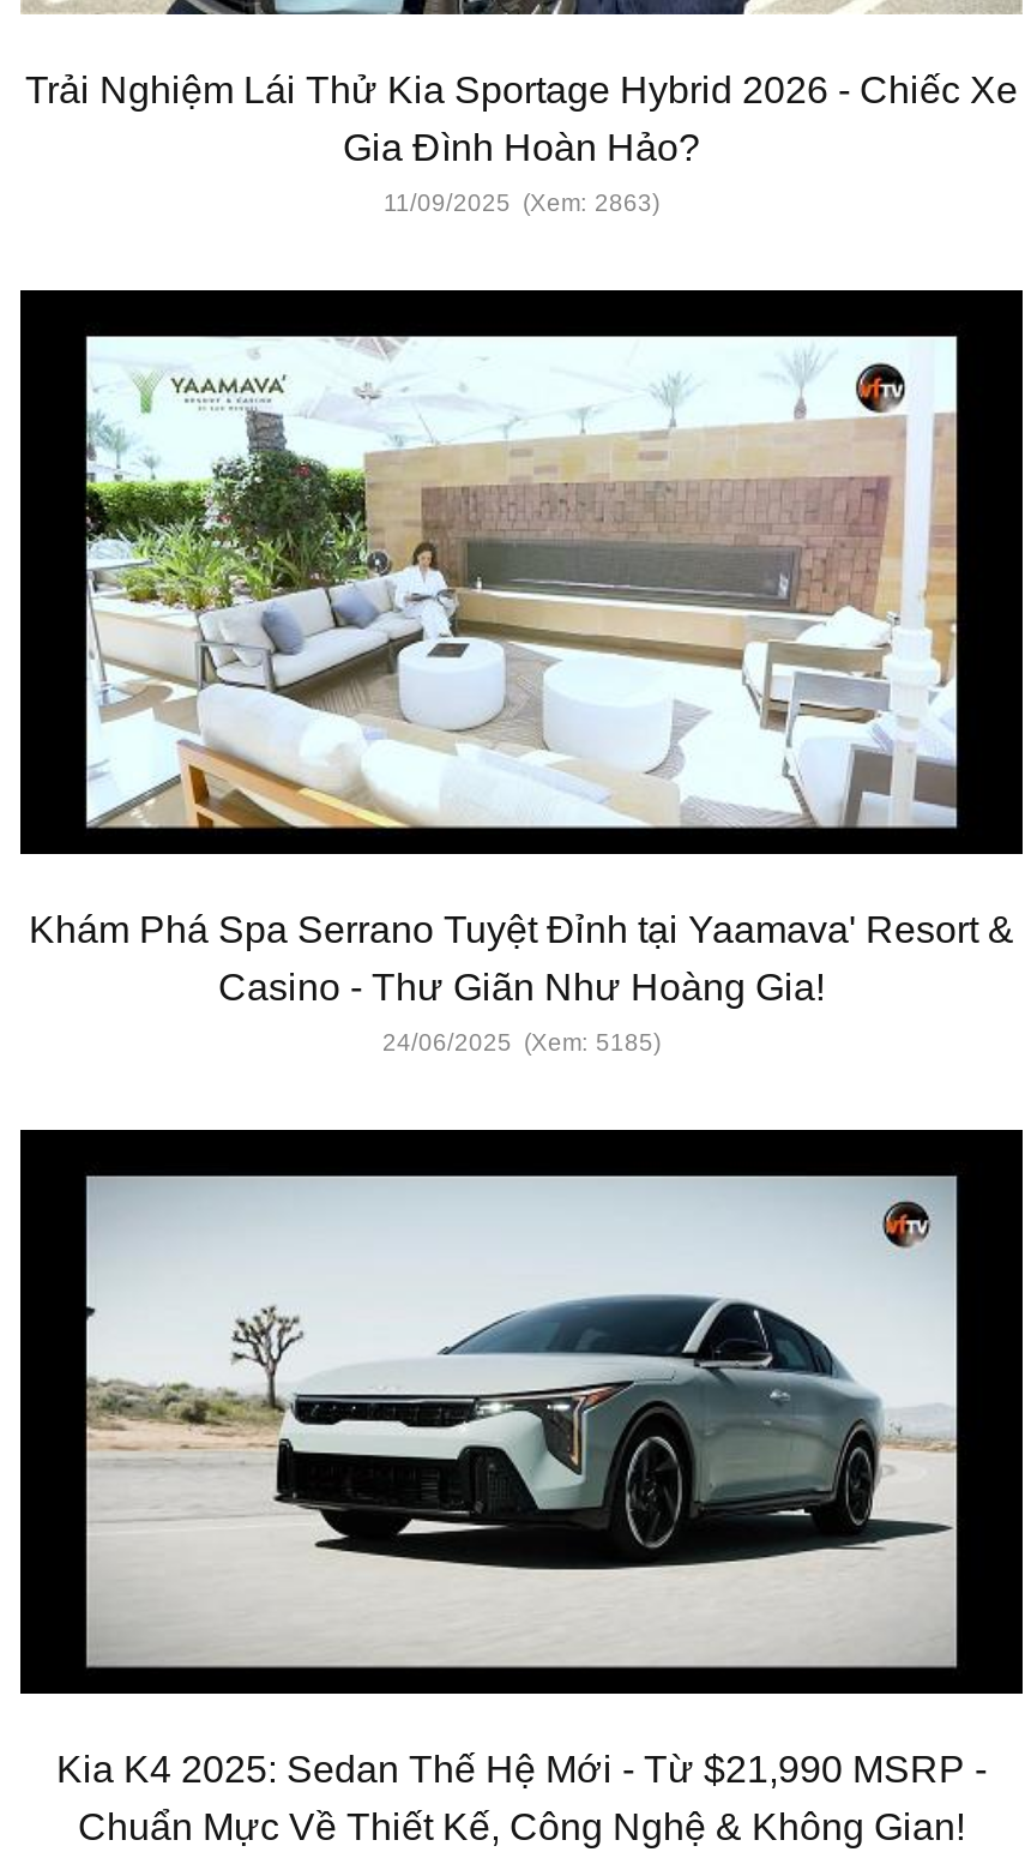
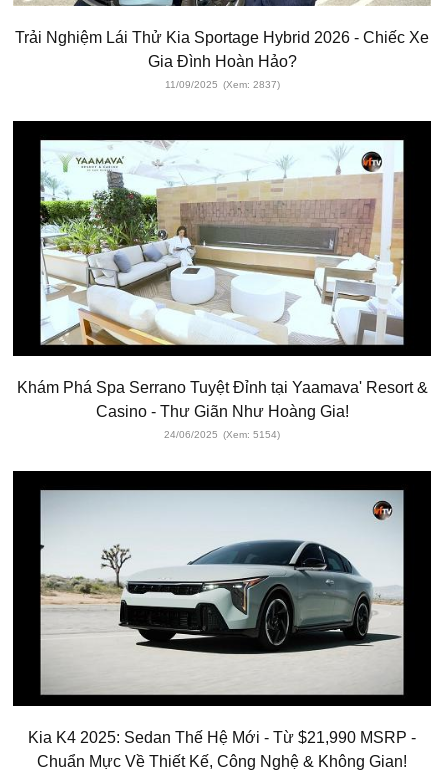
- 11/09/2025 (Xem: 2863)
+ 11/09/2025 (Xem: 2837)

- 24/06/2025 (Xem: 5185)
+ 24/06/2025 (Xem: 5154)
